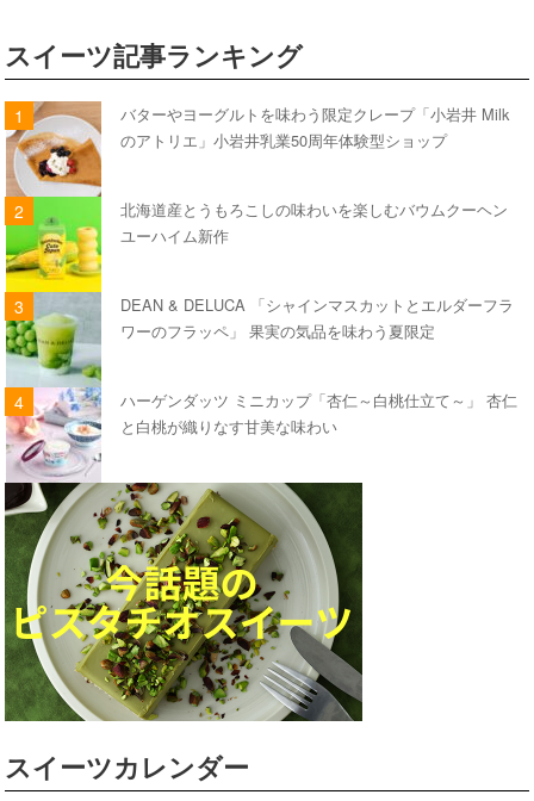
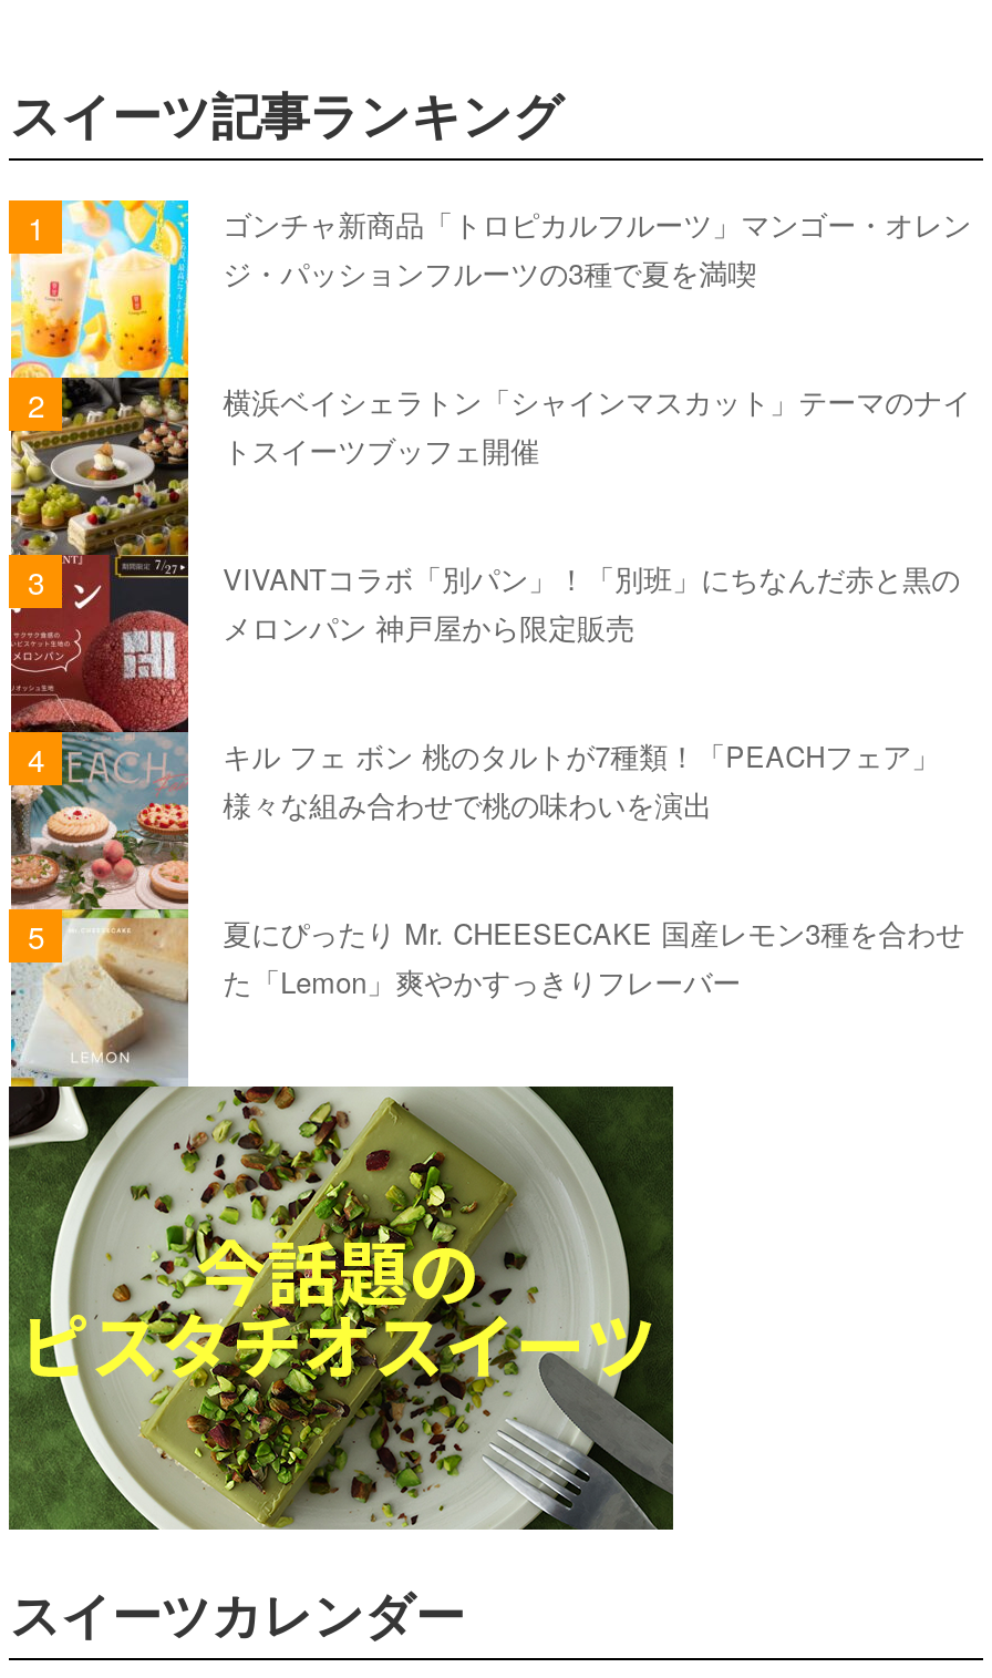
- [image]
- バターやヨーグルトを味わう限定クレープ「小岩井 Milk
- のアトリエ」小岩井乳業50周年体験型ショップ
- 北海道産とうもろこしの味わいを楽しむバウムクーヘン
- ユーハイム新作
- DEAN & DELUCA 「シャインマスカットとエルダーフラ
- ワーのフラッペ」 果実の気品を味わう夏限定
- ハーゲンダッツ ミニカップ「杏仁～白桃仕立て～」 杏仁
- と白桃が織りなす甘美な味わい
+ [image]
+ ゴンチャ新商品「トロピカルフルーツ」マンゴー・オレン
+ ジ・パッションフルーツの3種で夏を満喫
+ 横浜ベイシェラトン「シャインマスカット」テーマのナイ
+ トスイーツブッフェ開催
+ VIVANTコラボ「別パン」！「別班」にちなんだ赤と黒の
+ メロンパン 神戸屋から限定販売
+ キル フェ ボン 桃のタルトが7種類！「PEACHフェア」
+ 様々な組み合わせで桃の味わいを演出
+ 夏にぴったり Mr. CHEESECAKE 国産レモン3種を合わせ
+ た「Lemon」爽やかすっきりフレーバー
